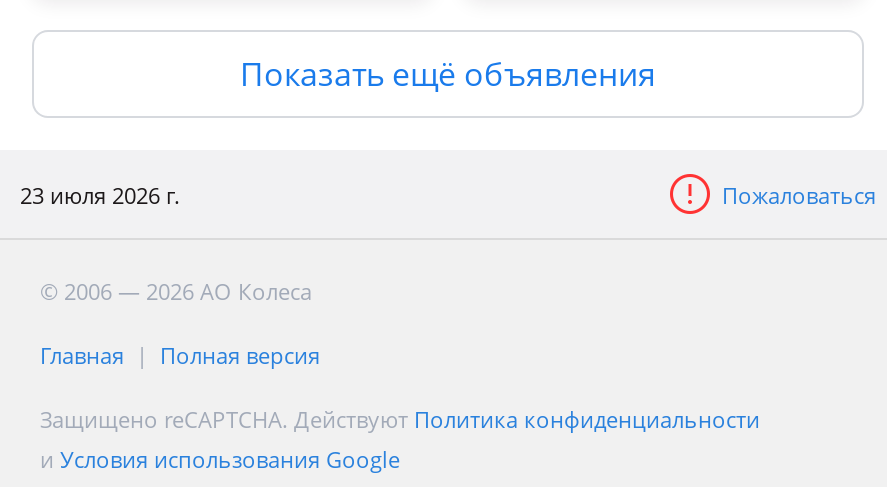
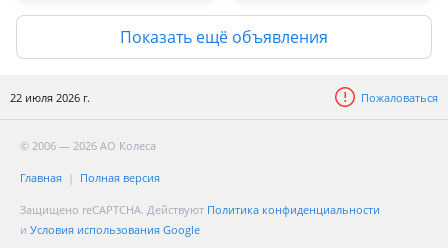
- 23 июля 2026 г.
+ 22 июля 2026 г.
